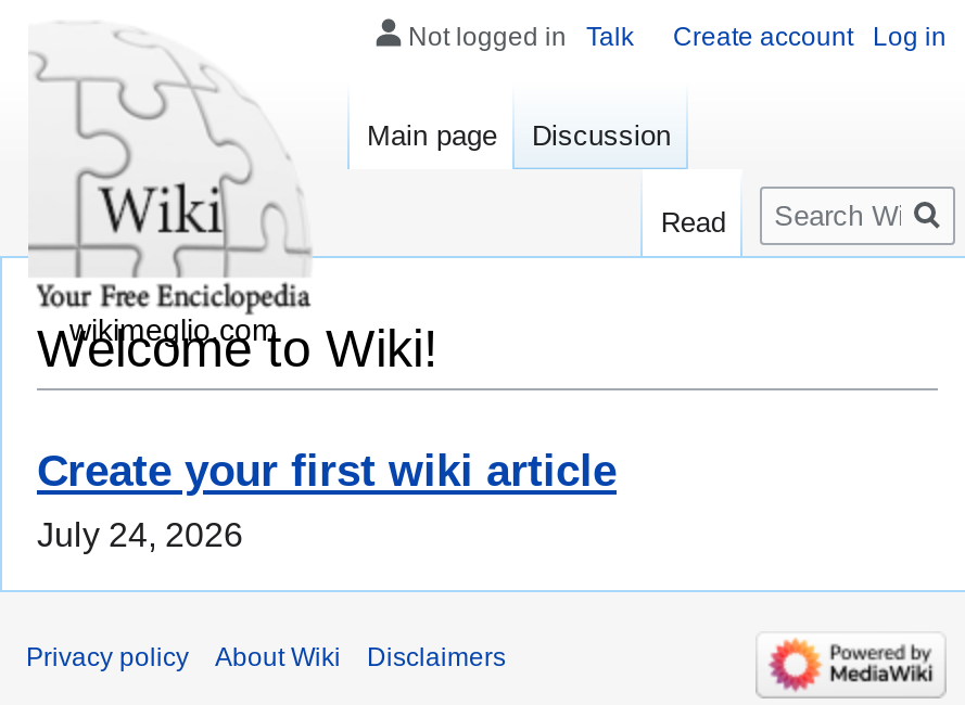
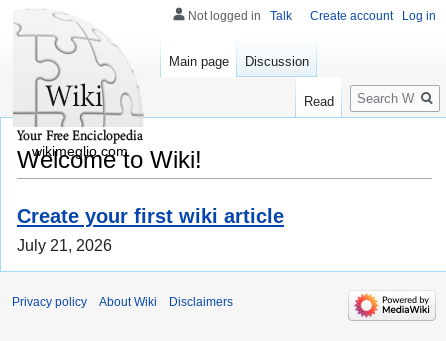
- July 24, 2026
+ July 21, 2026
